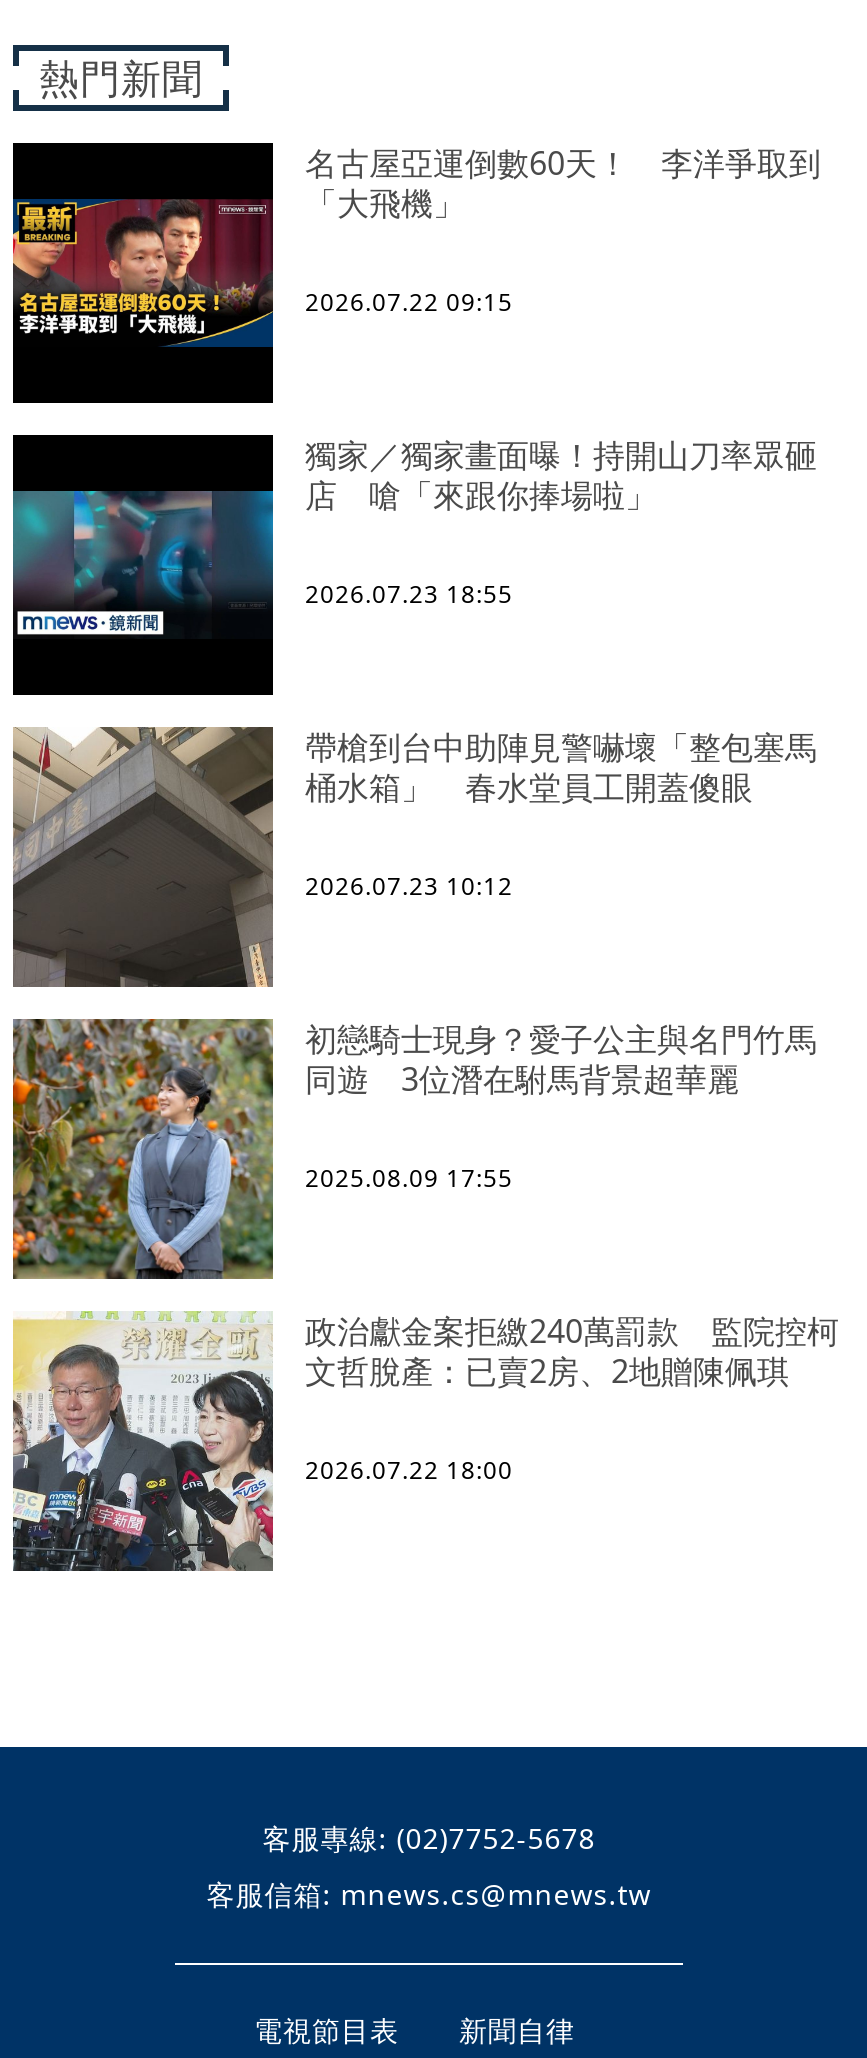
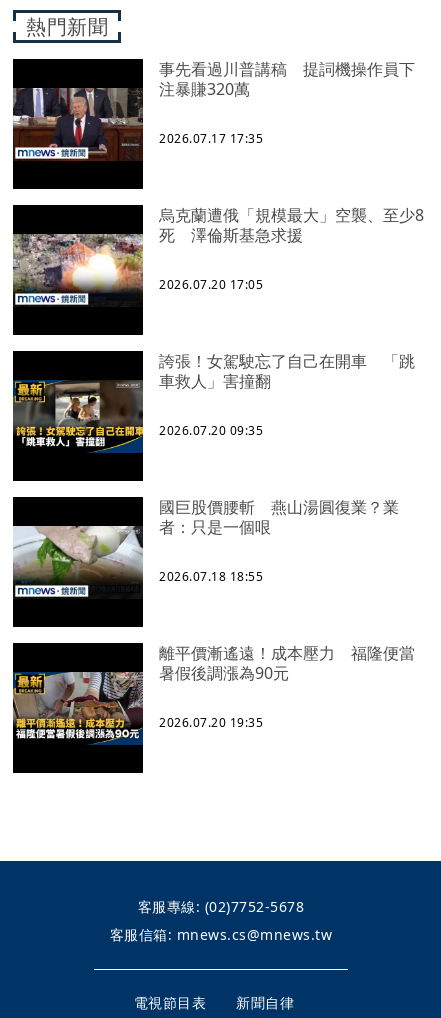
- [image]
- 名古屋亞運倒數60天！ 李洋爭取到
- 「大飛機」
+ [image]
+ 事先看過川普講稿 提詞機操作員下
+ 注暴賺320萬

- 2026.07.22 09:15
+ 2026.07.17 17:35

- [image]
- 獨家／獨家畫面曝！持開山刀率眾砸
- 店 嗆「來跟你捧場啦」
+ [image]
+ 烏克蘭遭俄「規模最大」空襲、至少8
+ 死 澤倫斯基急求援

- 2026.07.23 18:55
+ 2026.07.20 17:05

- [image]
- 帶槍到台中助陣見警嚇壞「整包塞馬
- 桶水箱」 春水堂員工開蓋傻眼
+ [image]
+ 誇張！女駕駛忘了自己在開車 「跳
+ 車救人」害撞翻

- 2026.07.23 10:12
+ 2026.07.20 09:35

- [image]
- 初戀騎士現身？愛子公主與名門竹馬
- 同遊 3位潛在駙馬背景超華麗
+ [image]
+ 國巨股價腰斬 燕山湯圓復業？業
+ 者：只是一個哏

- 2025.08.09 17:55
+ 2026.07.18 18:55

- [image]
- 政治獻金案拒繳240萬罰款 監院控柯
- 文哲脫產：已賣2房、2地贈陳佩琪
+ [image]
+ 離平價漸遙遠！成本壓力 福隆便當
+ 暑假後調漲為90元

- 2026.07.22 18:00
+ 2026.07.20 19:35
